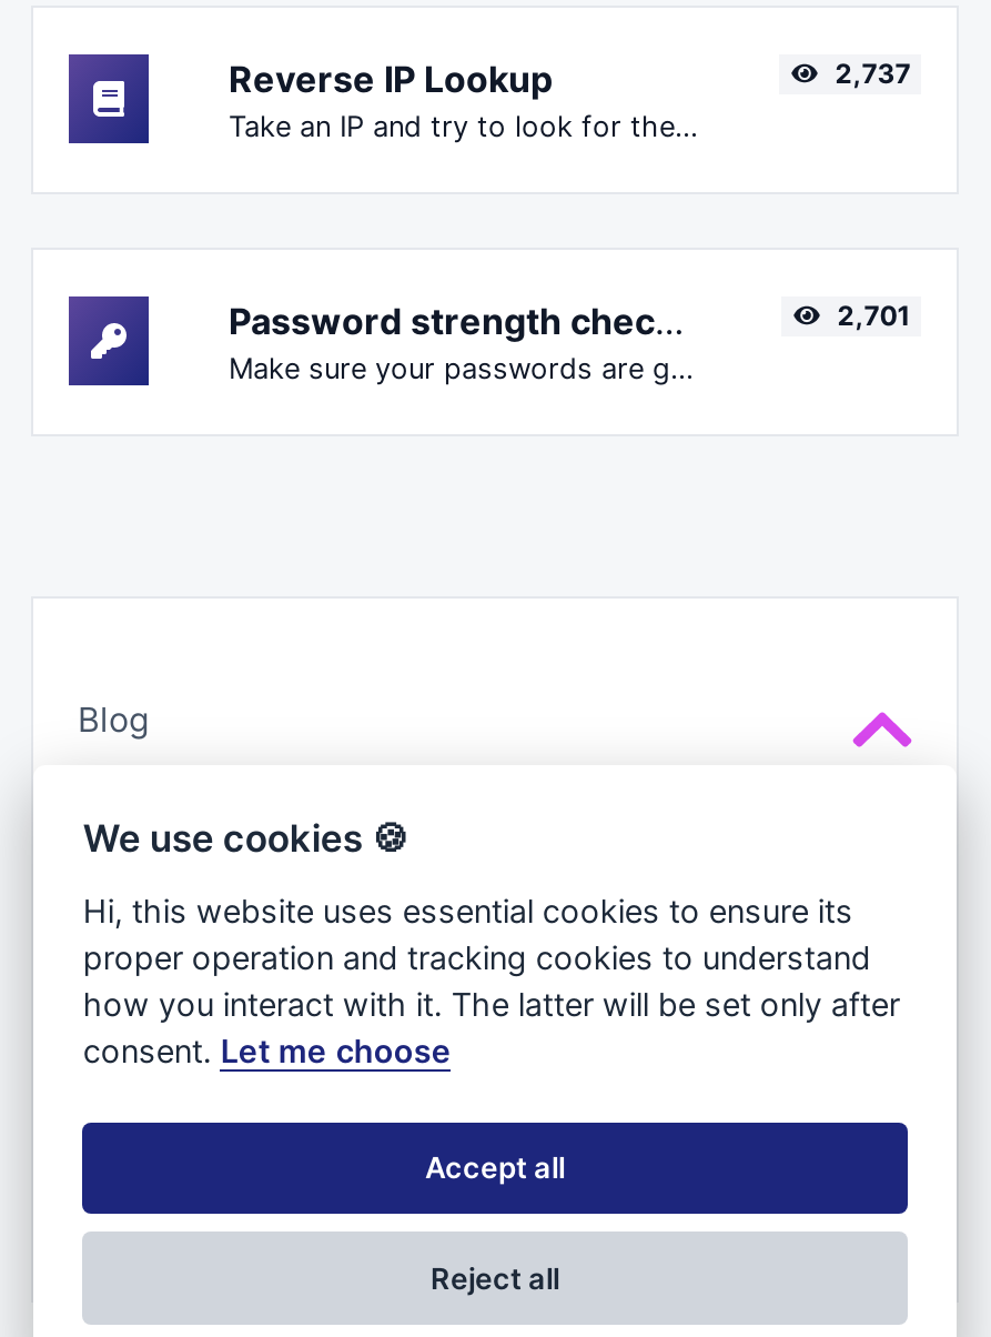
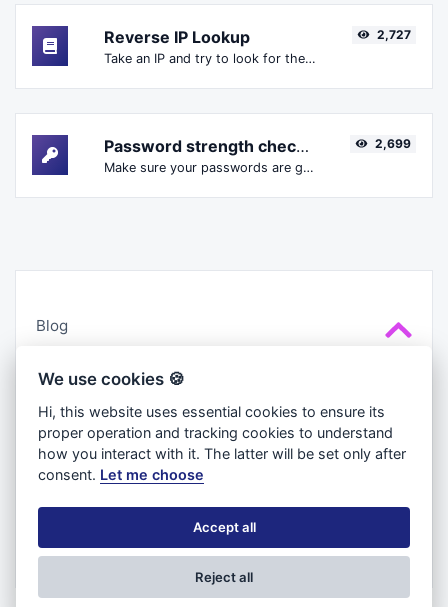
- 2,737
+ 2,727

- 2,701
+ 2,699
